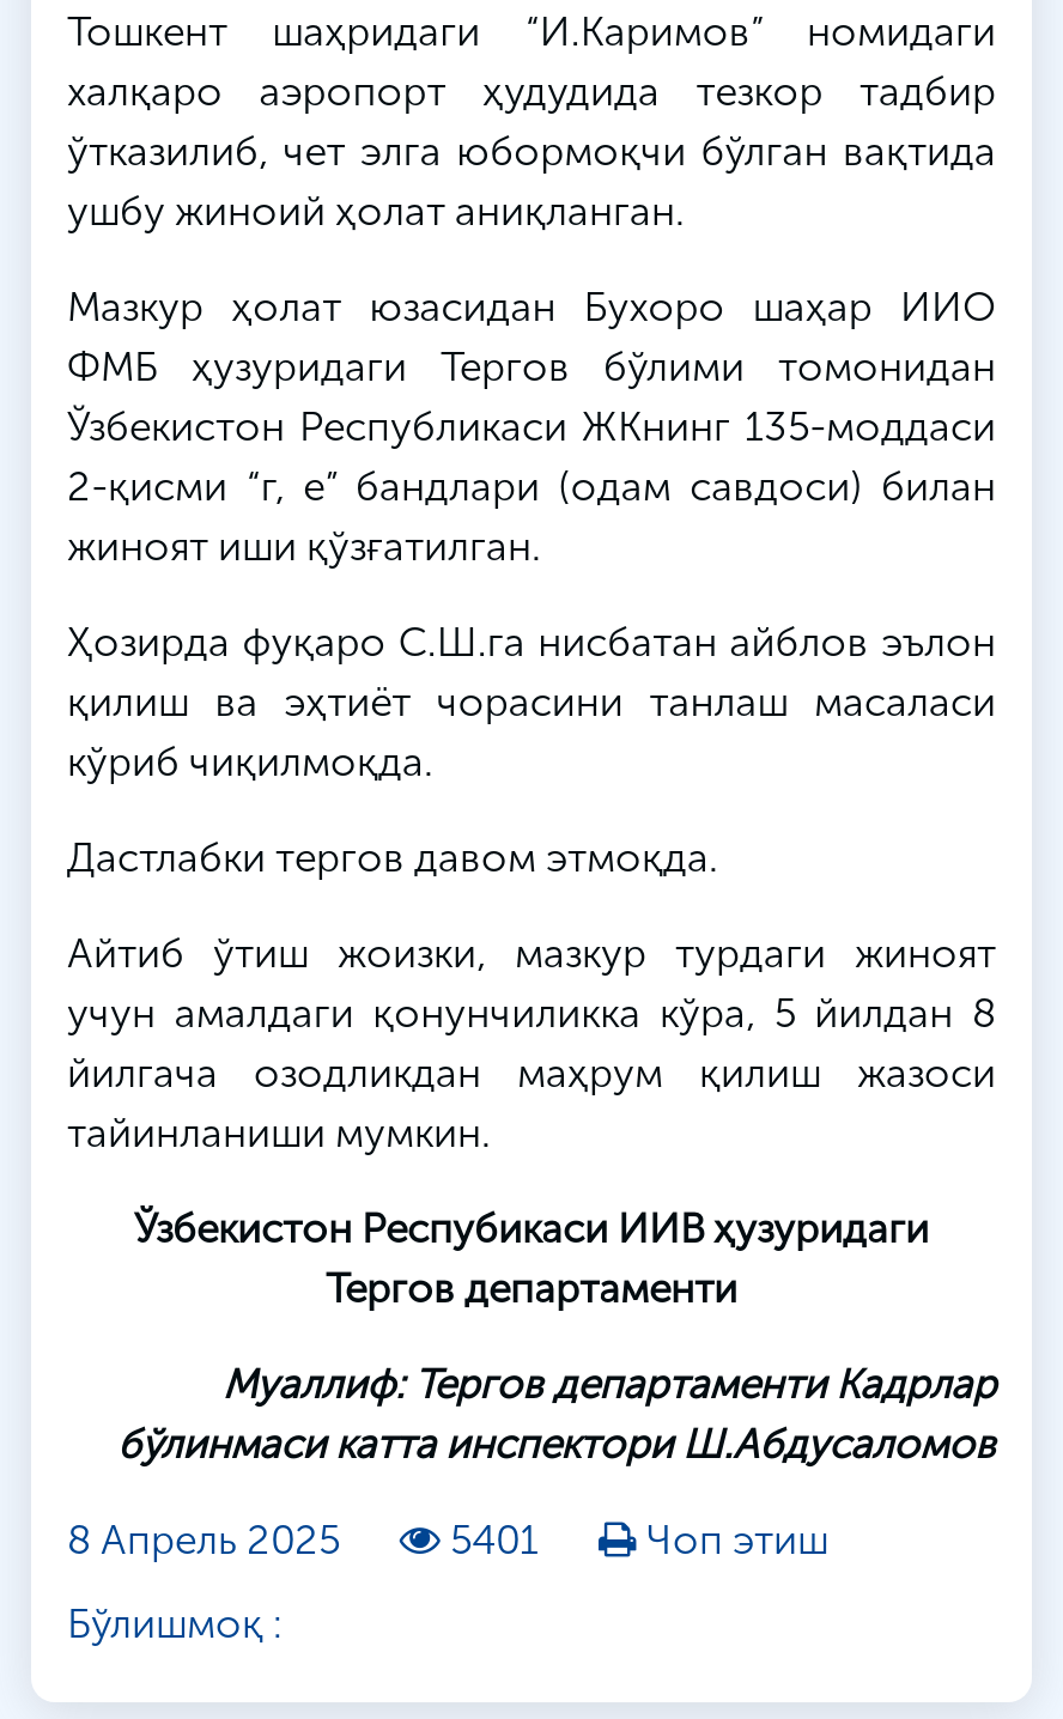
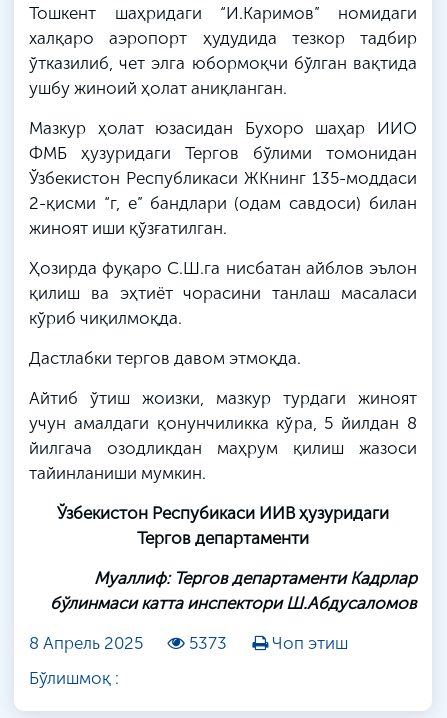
- 5401
+ 5373
